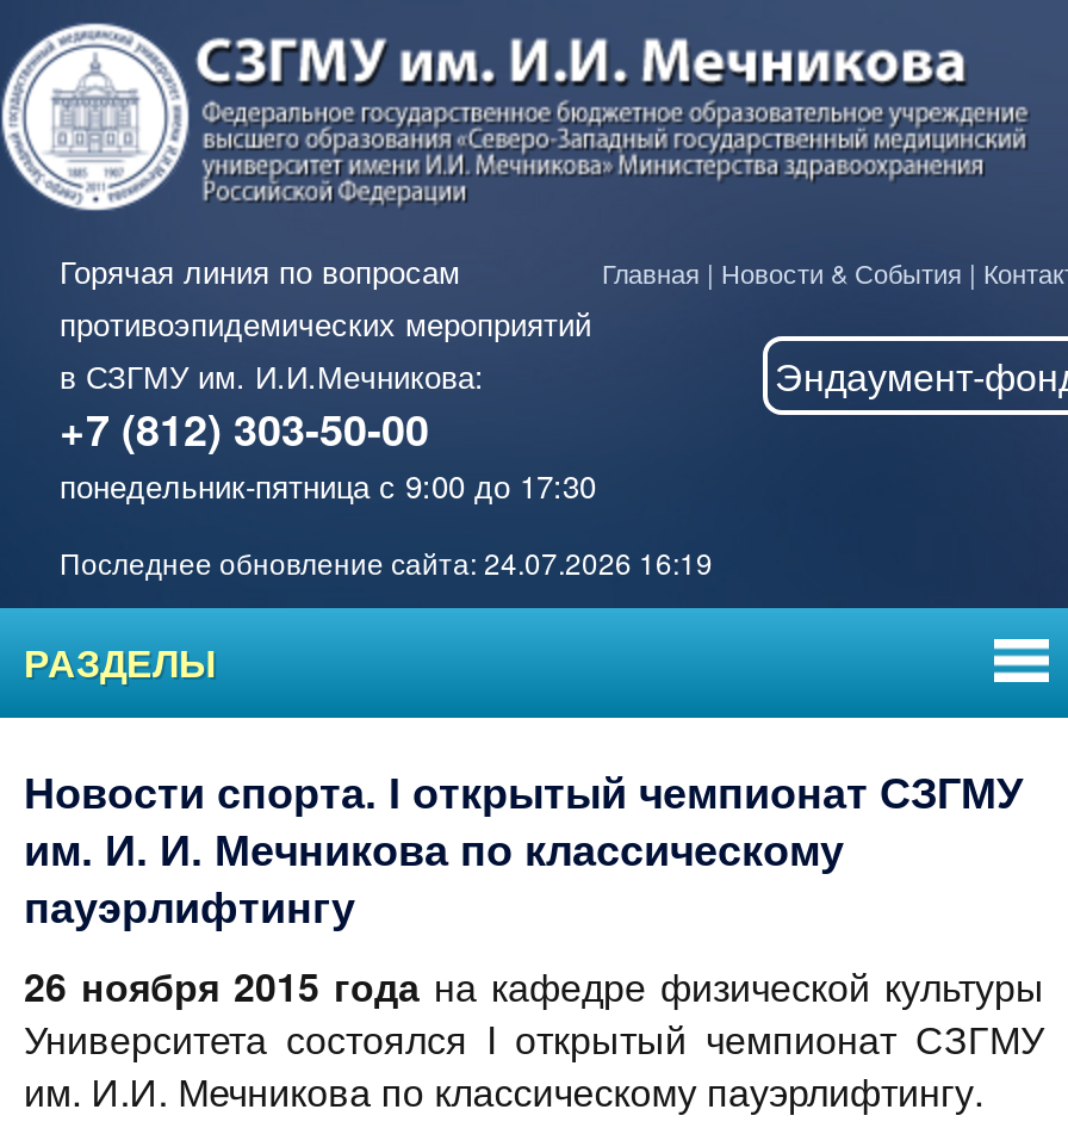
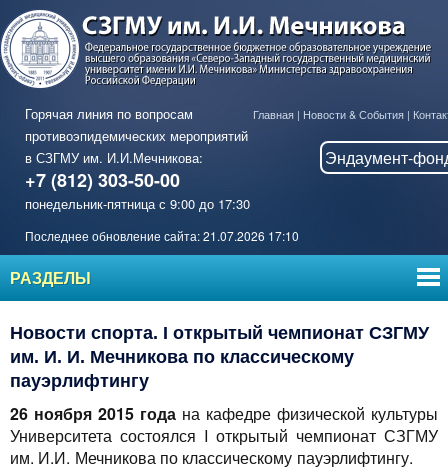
- Последнее обновление сайта: 24.07.2026 16:19
+ Последнее обновление сайта: 21.07.2026 17:10
